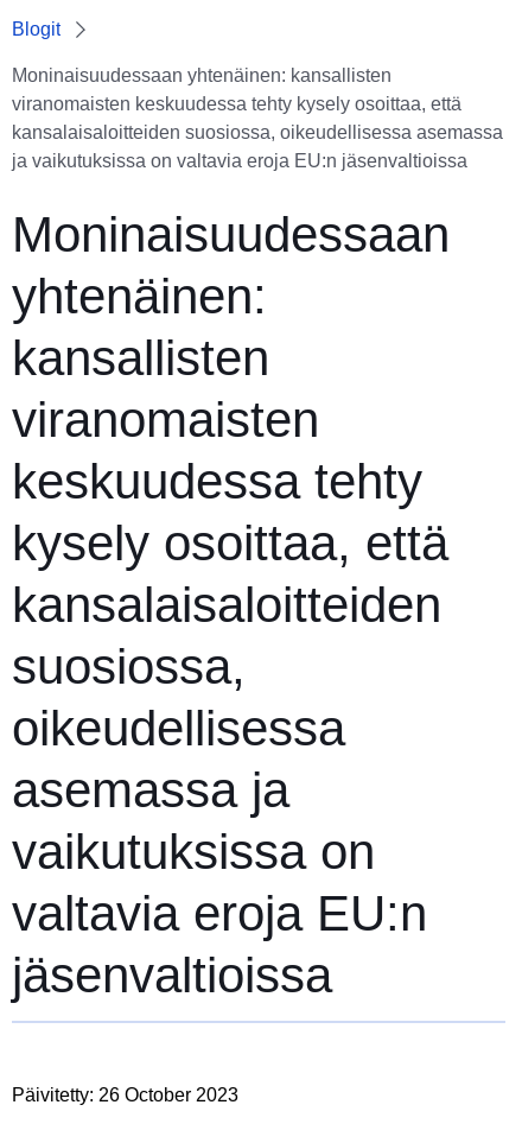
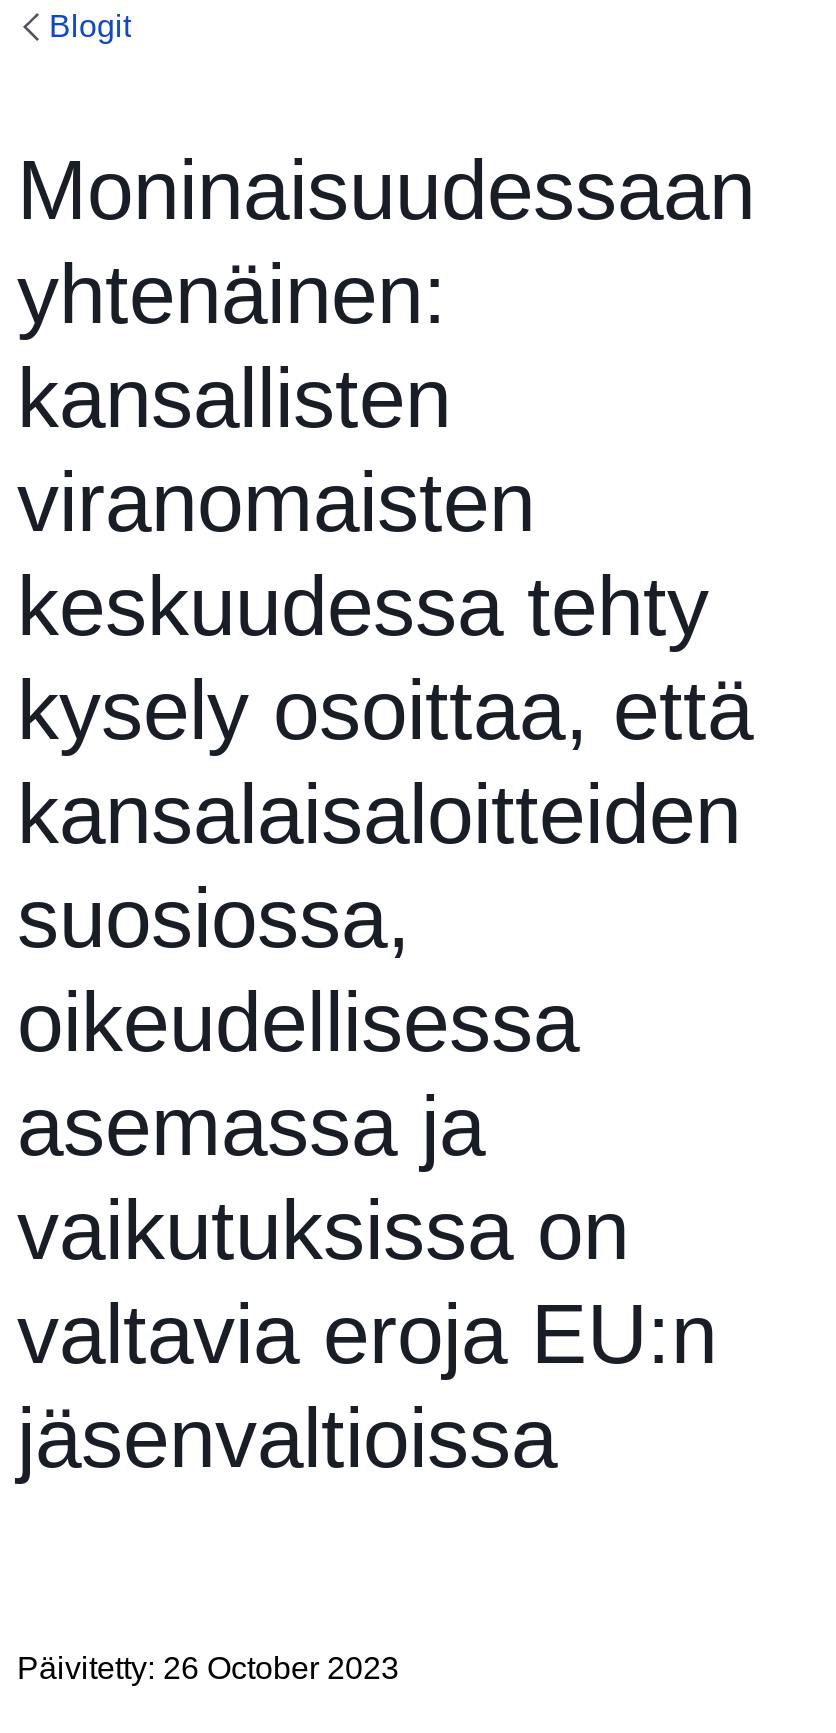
- Moninaisuudessaan yhtenäinen: kansallisten
- viranomaisten keskuudessa tehty kysely osoittaa, että
- kansalaisaloitteiden suosiossa, oikeudellisessa asemassa
- ja vaikutuksissa on valtavia eroja EU:n jäsenvaltioissa
